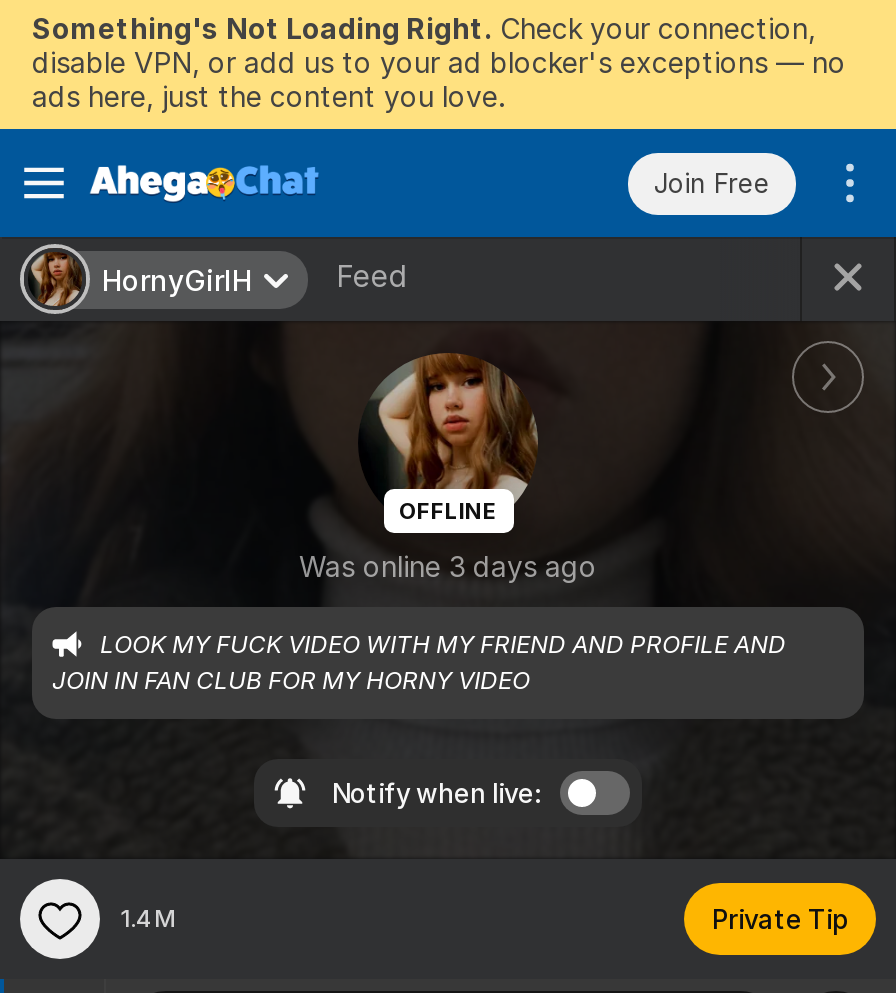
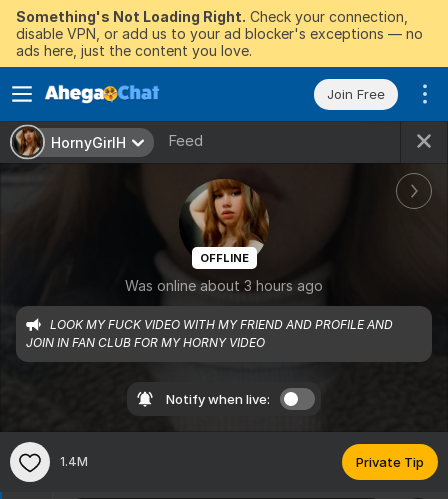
- Was online 3 days ago
+ Was online about 3 hours ago
